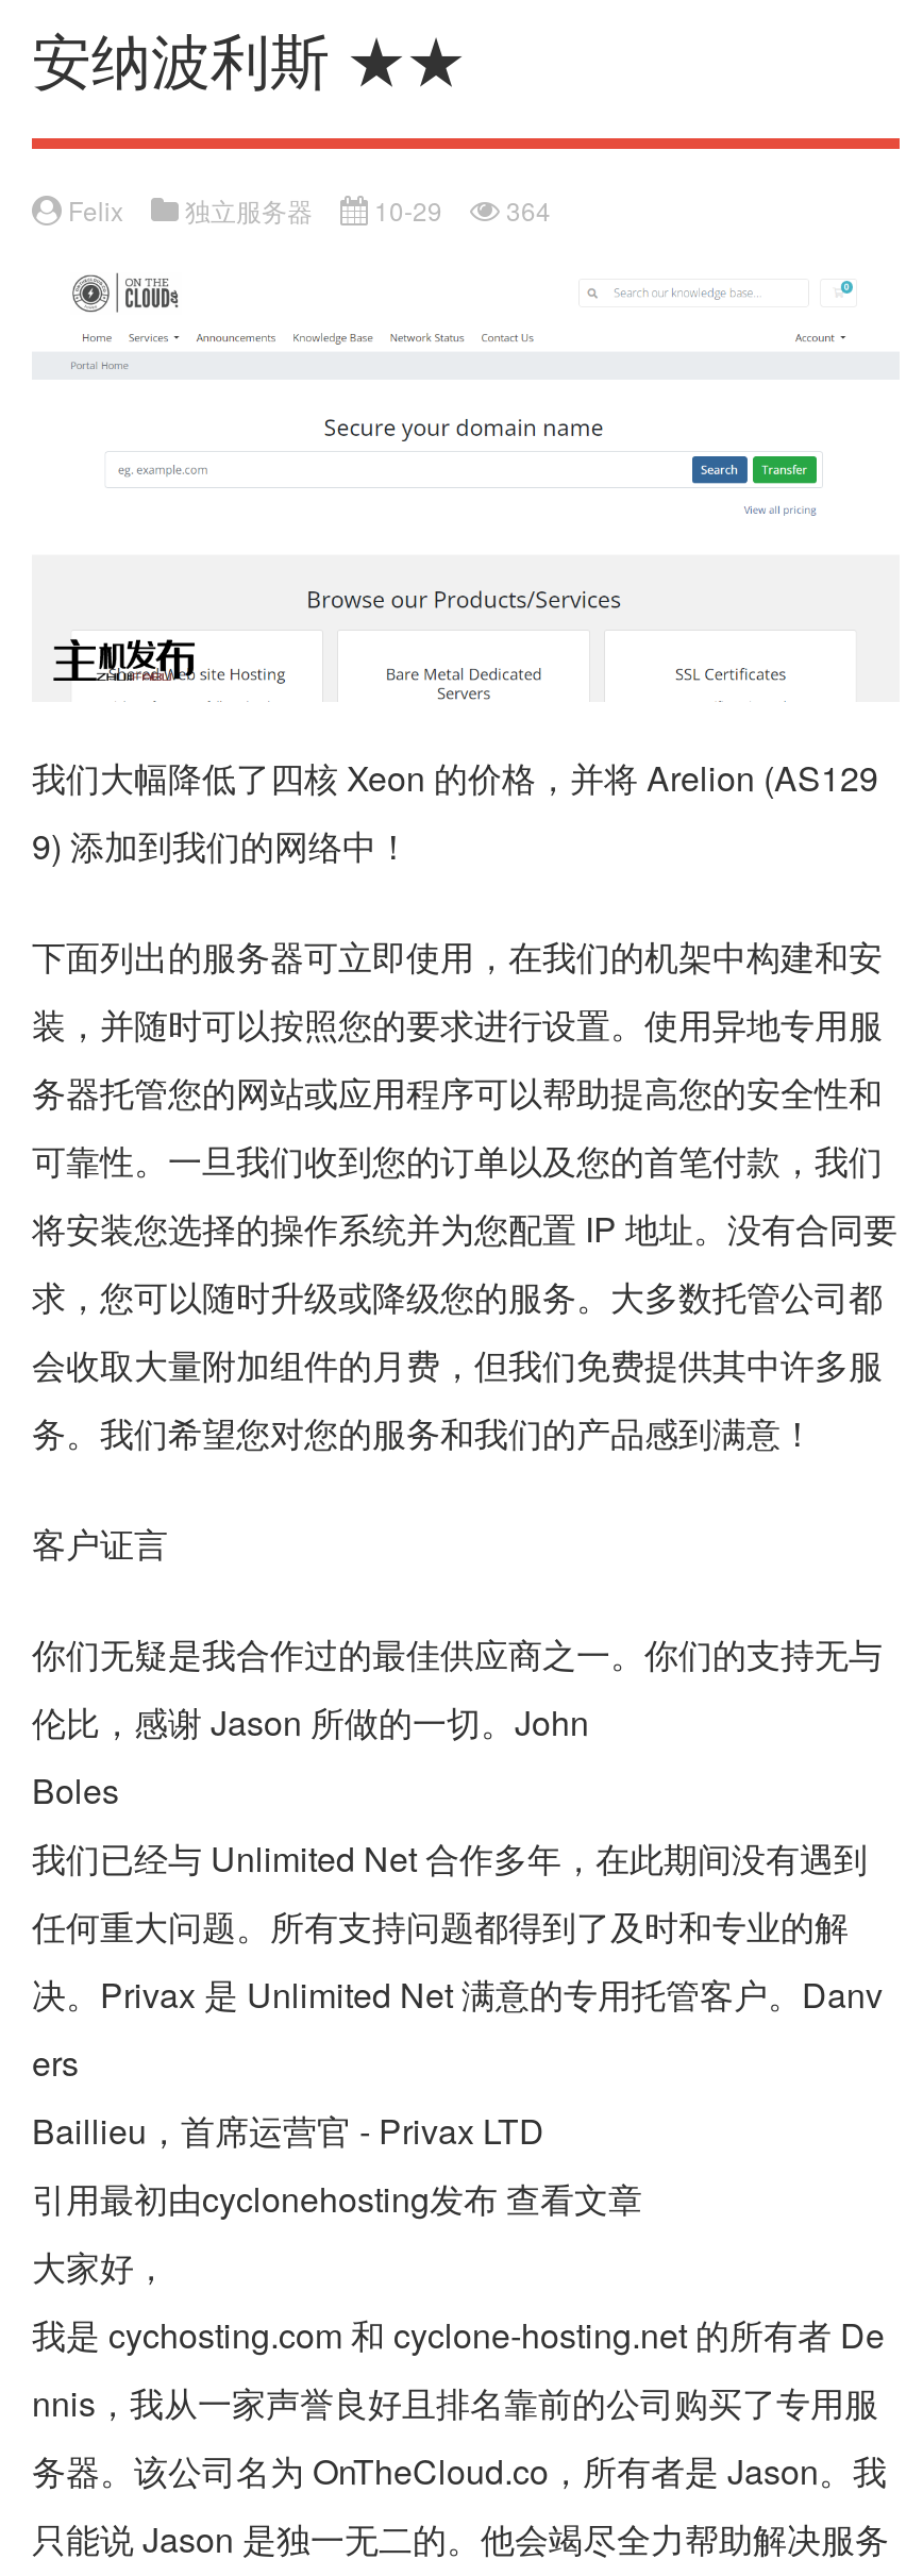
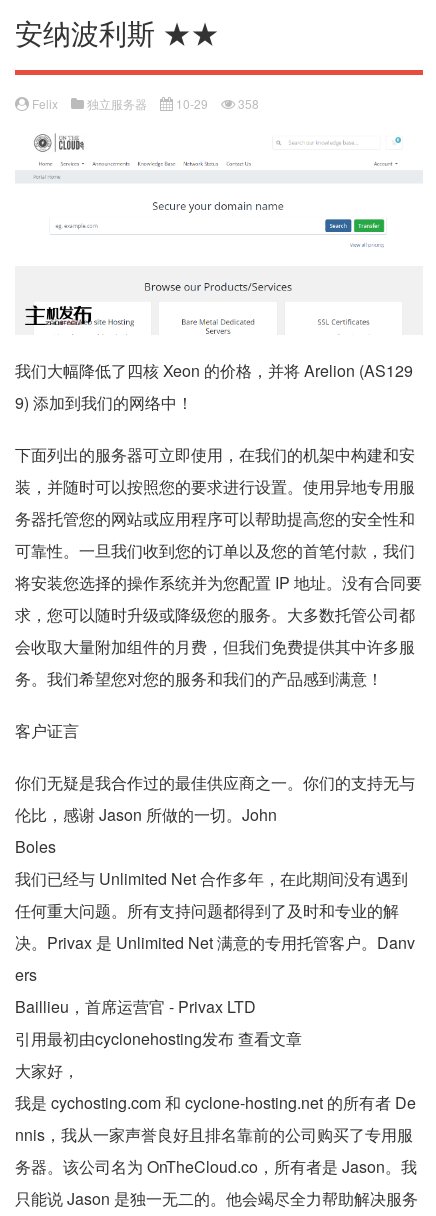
- Felix 独立服务器 10-29 364
+ Felix 独立服务器 10-29 358
